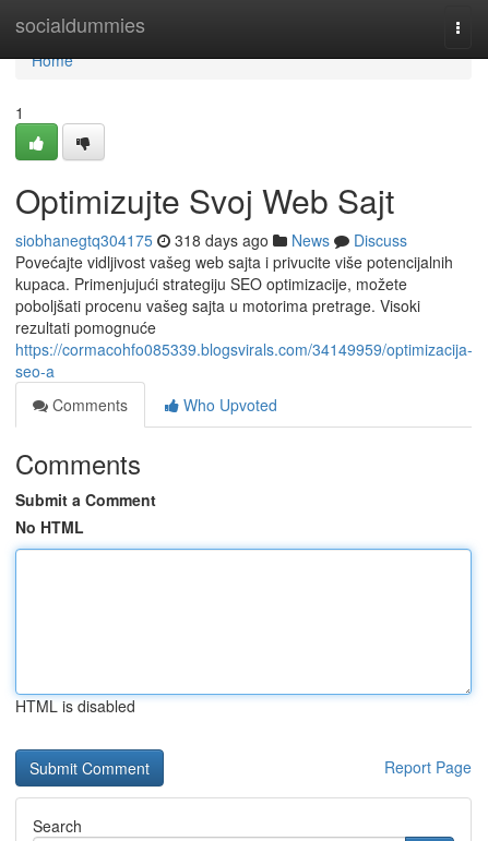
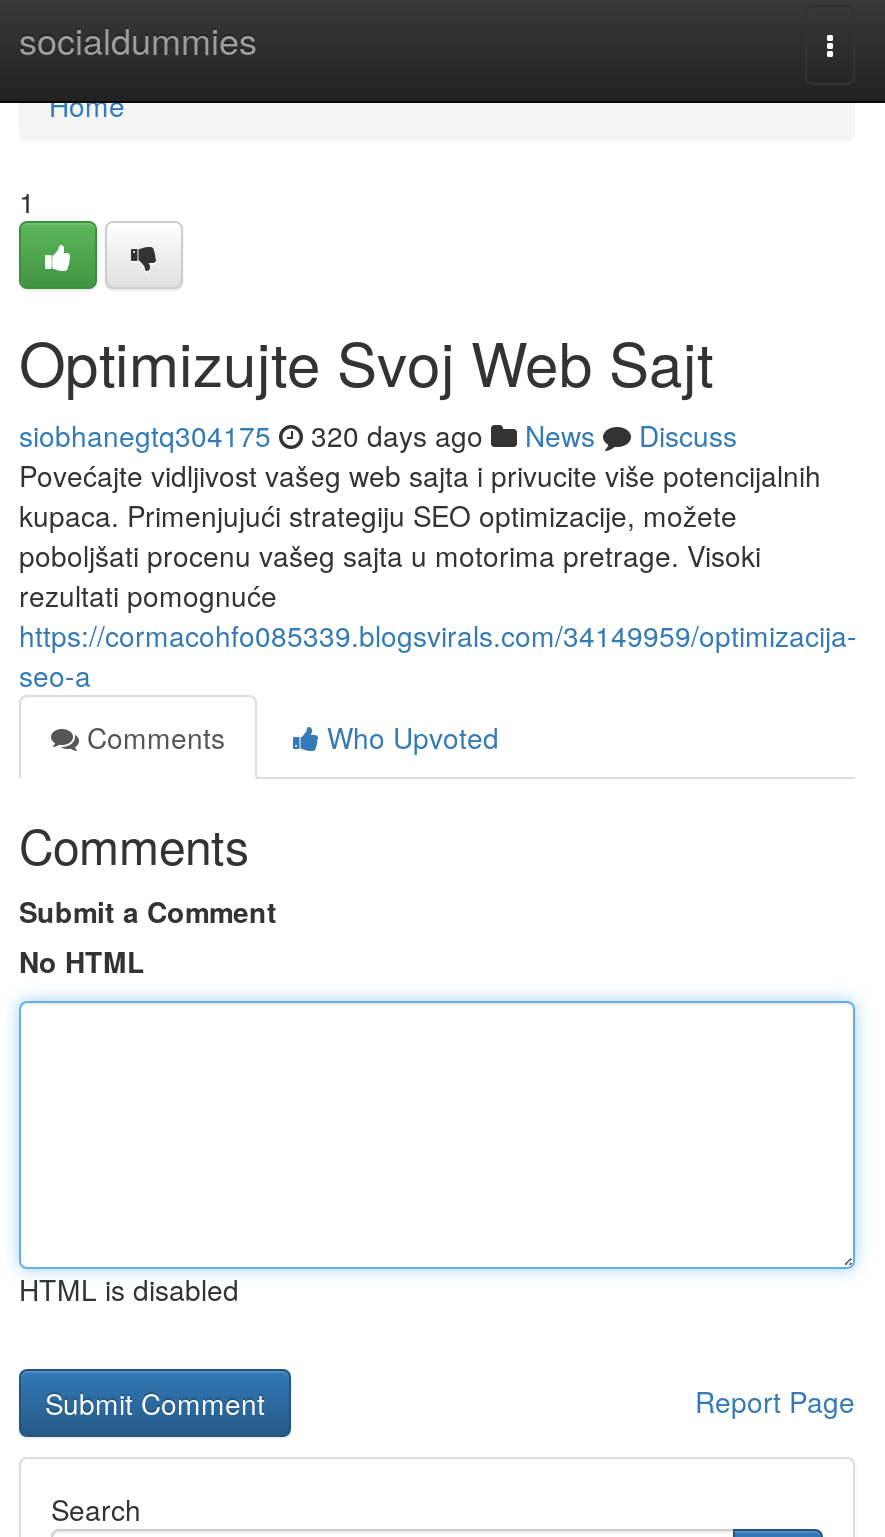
- siobhanegtq304175 318 days ago News Discuss
+ siobhanegtq304175 320 days ago News Discuss
